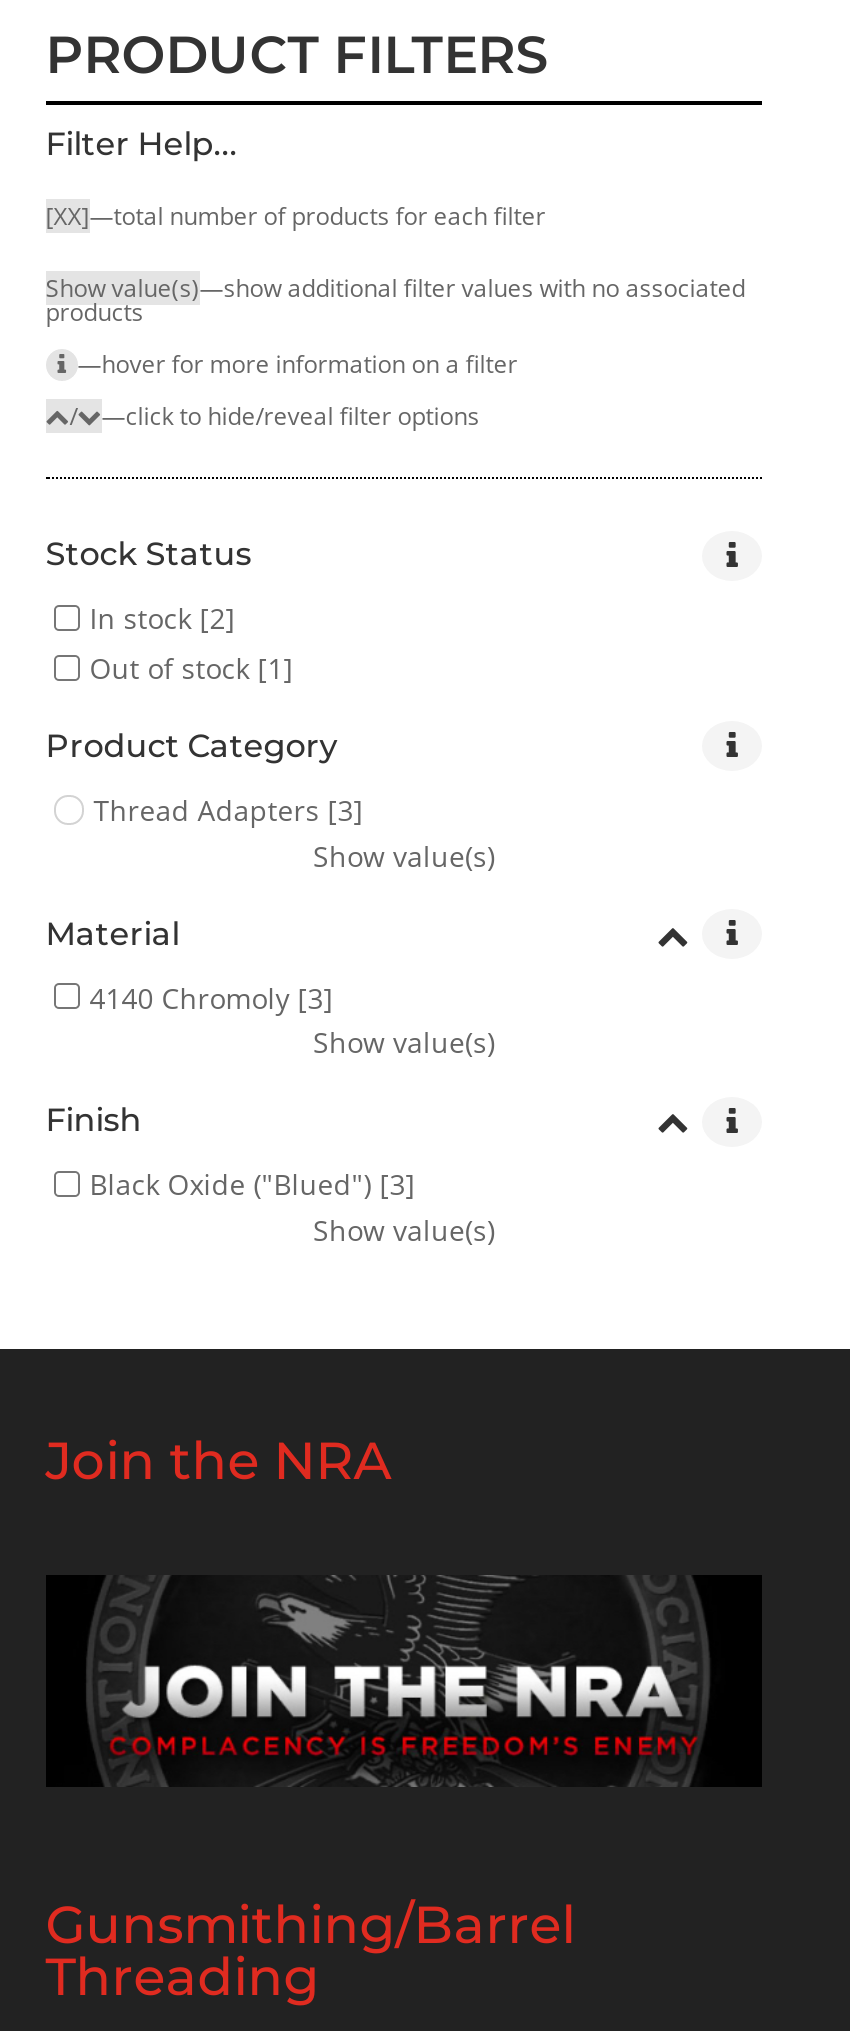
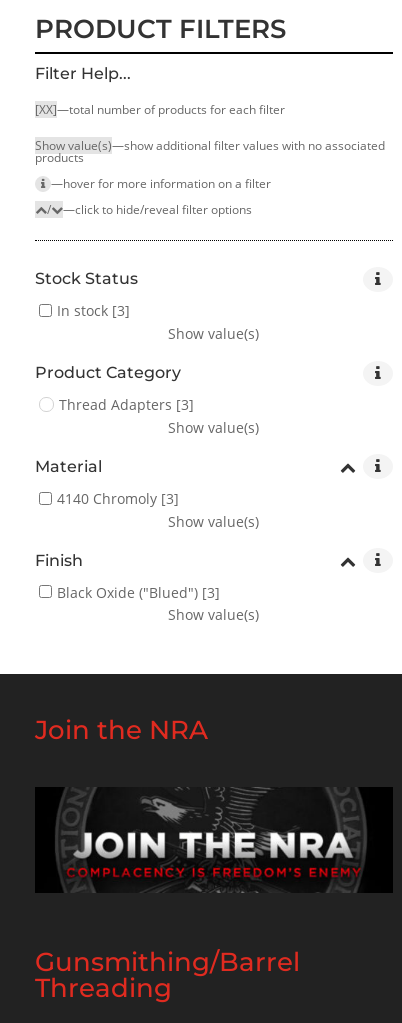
- In stock [2]
- Out of stock [1]
+ In stock [3]
+ Show value(s)
